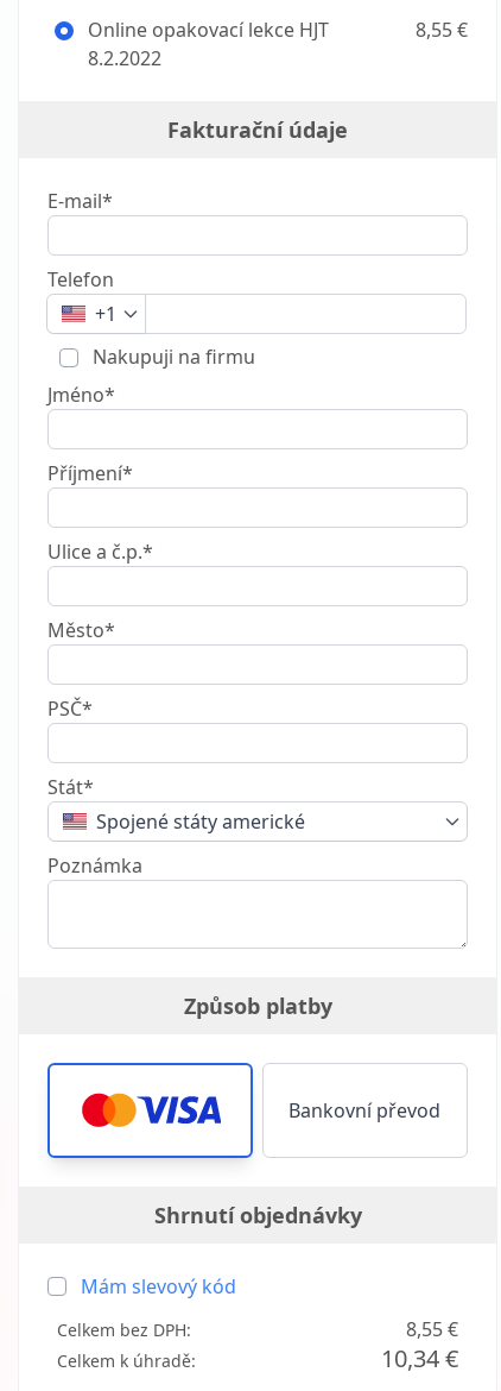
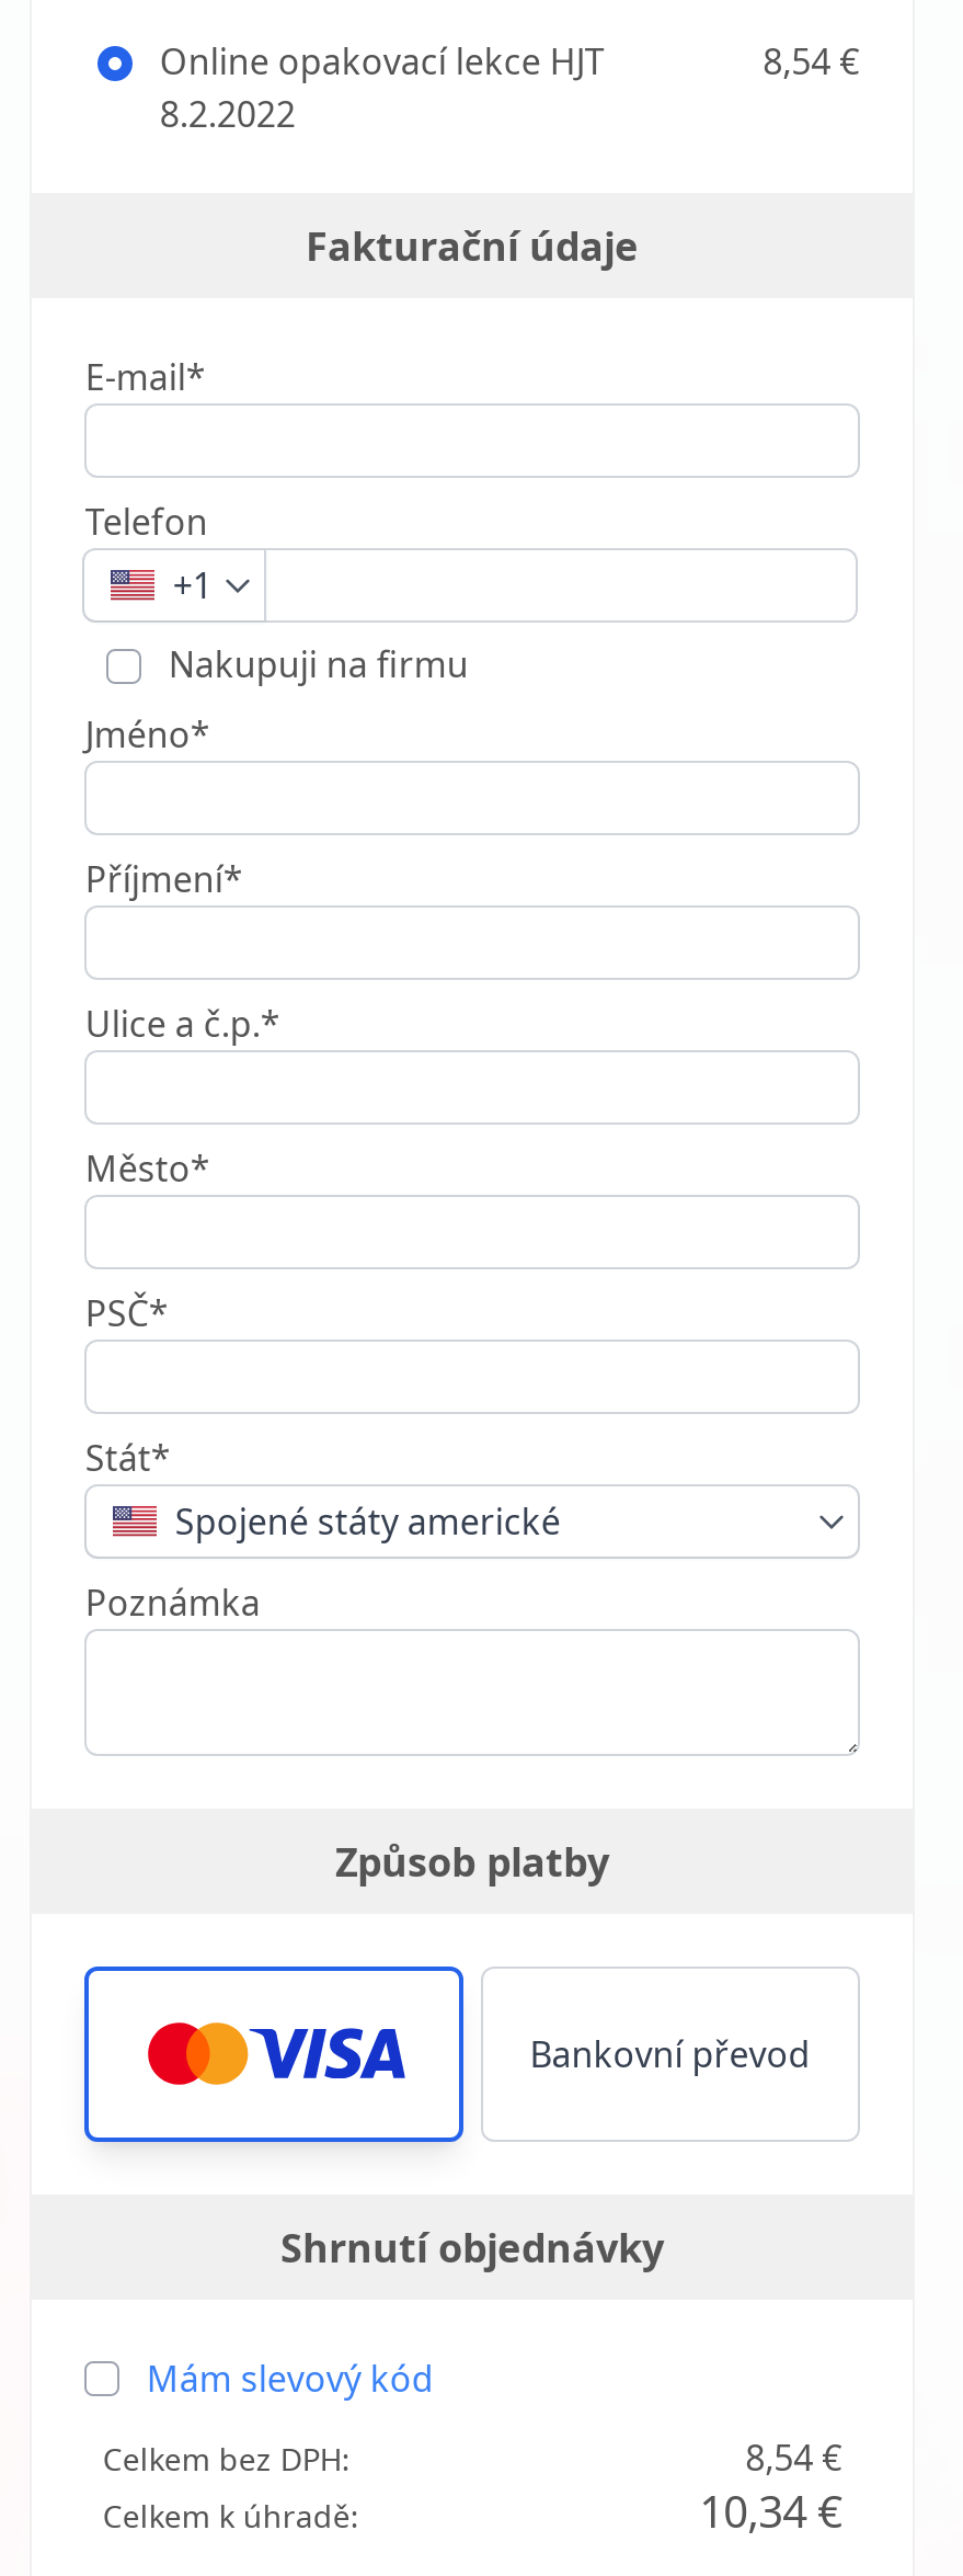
- 8,55 €
+ 8,54 €

- 8,55 €
+ 8,54 €
